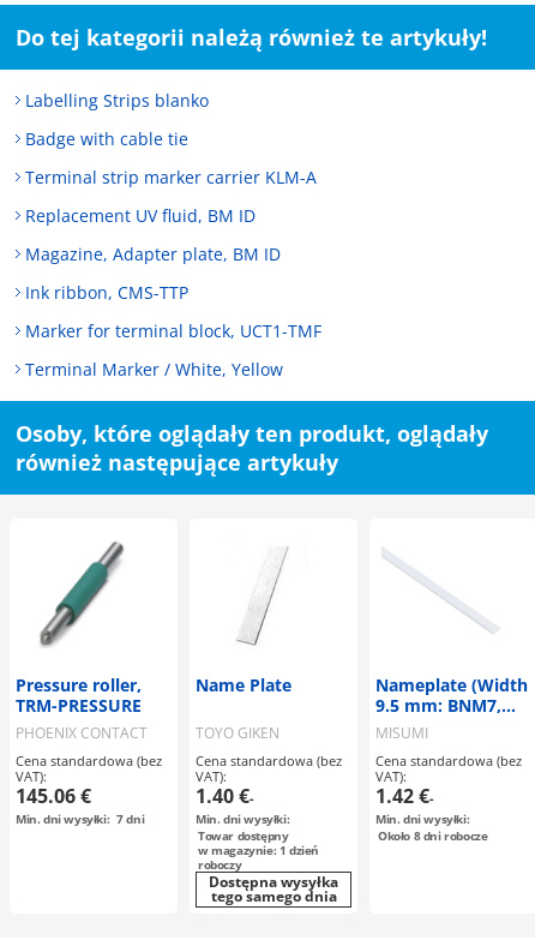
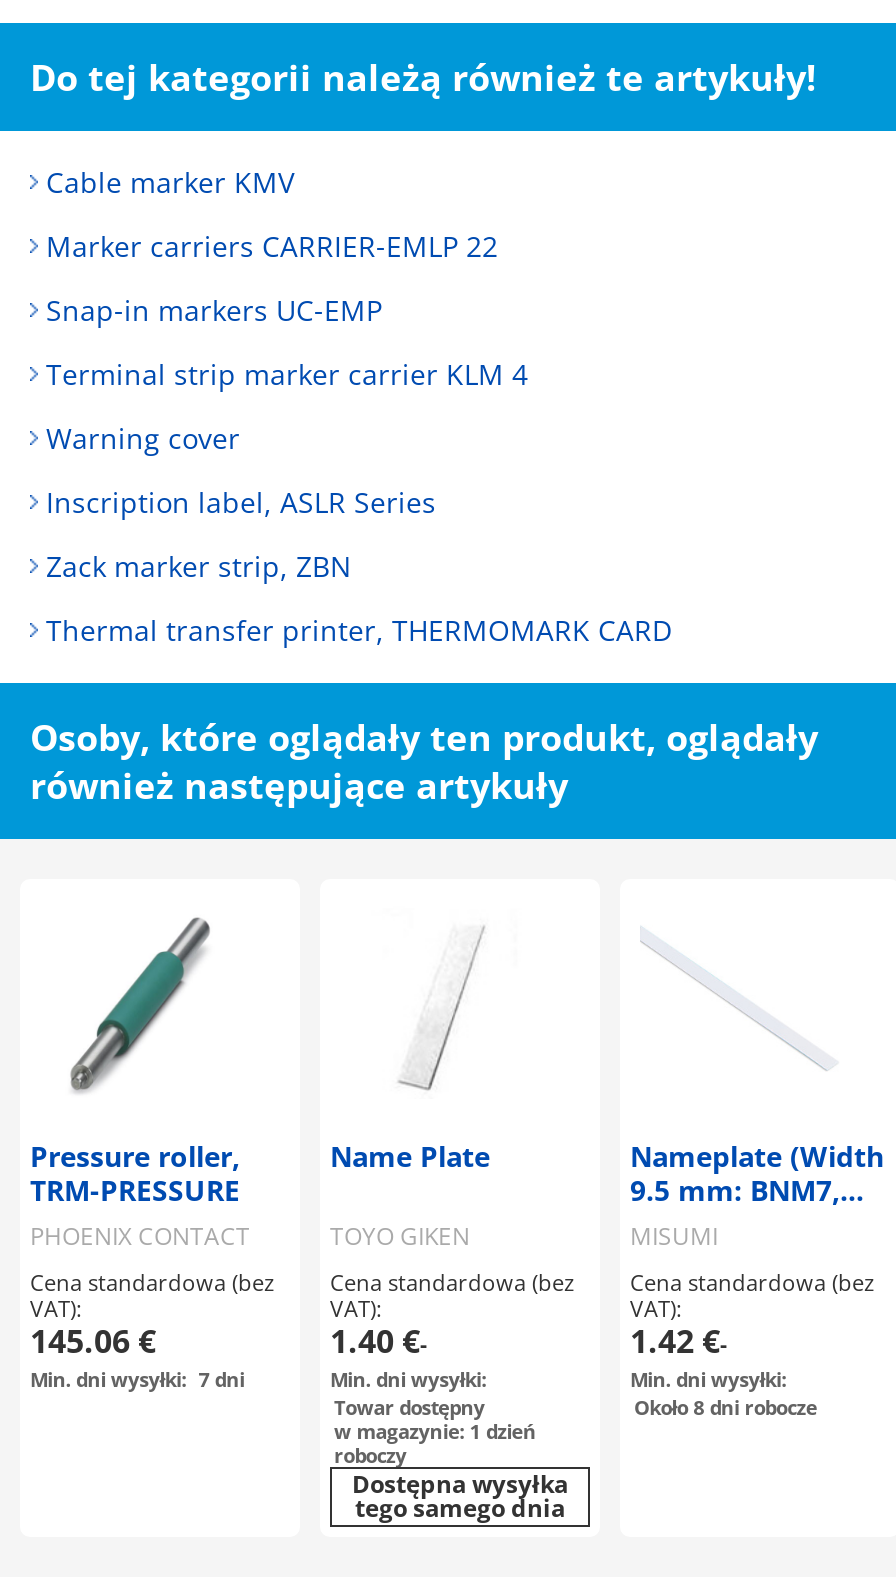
- Labelling Strips blanko
+ Cable marker KMV

- Badge with cable tie
+ Marker carriers CARRIER-EMLP 22

- Terminal strip marker carrier KLM-A
+ Snap-in markers UC-EMP

- Replacement UV fluid, BM ID
+ Terminal strip marker carrier KLM 4

- Magazine, Adapter plate, BM ID
+ Warning cover

- Ink ribbon, CMS-TTP
+ Inscription label, ASLR Series

- Marker for terminal block, UCT1-TMF
+ Zack marker strip, ZBN

- Terminal Marker / White, Yellow
+ Thermal transfer printer, THERMOMARK CARD
